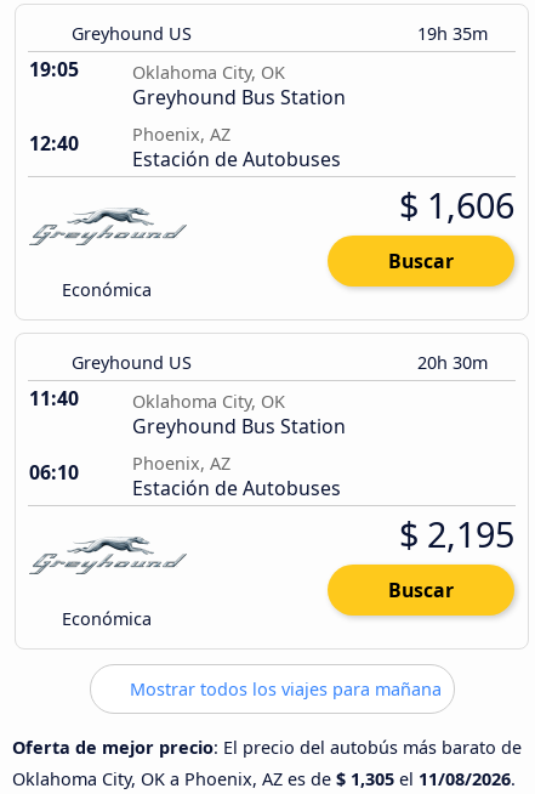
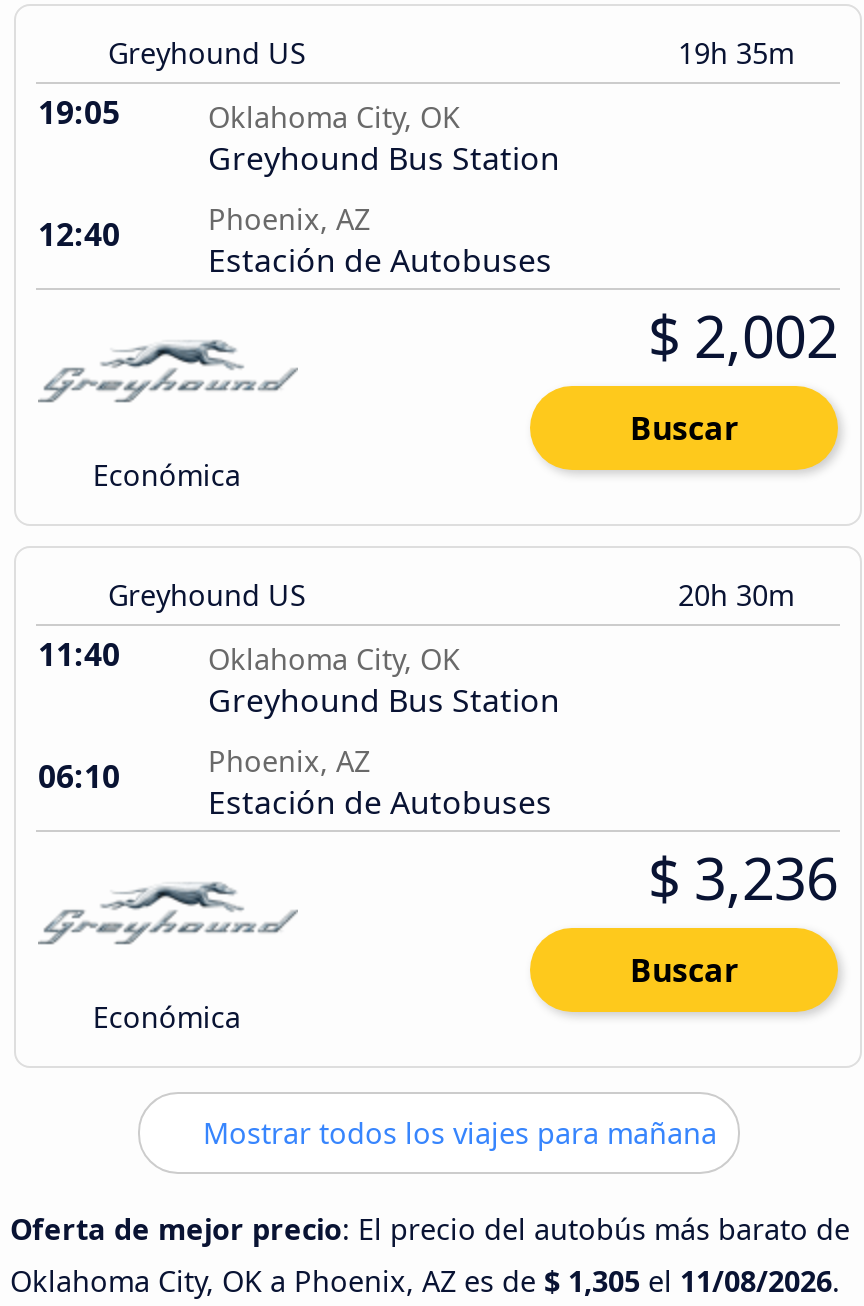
- $ 1,606
+ $ 2,002

- $ 2,195
+ $ 3,236
